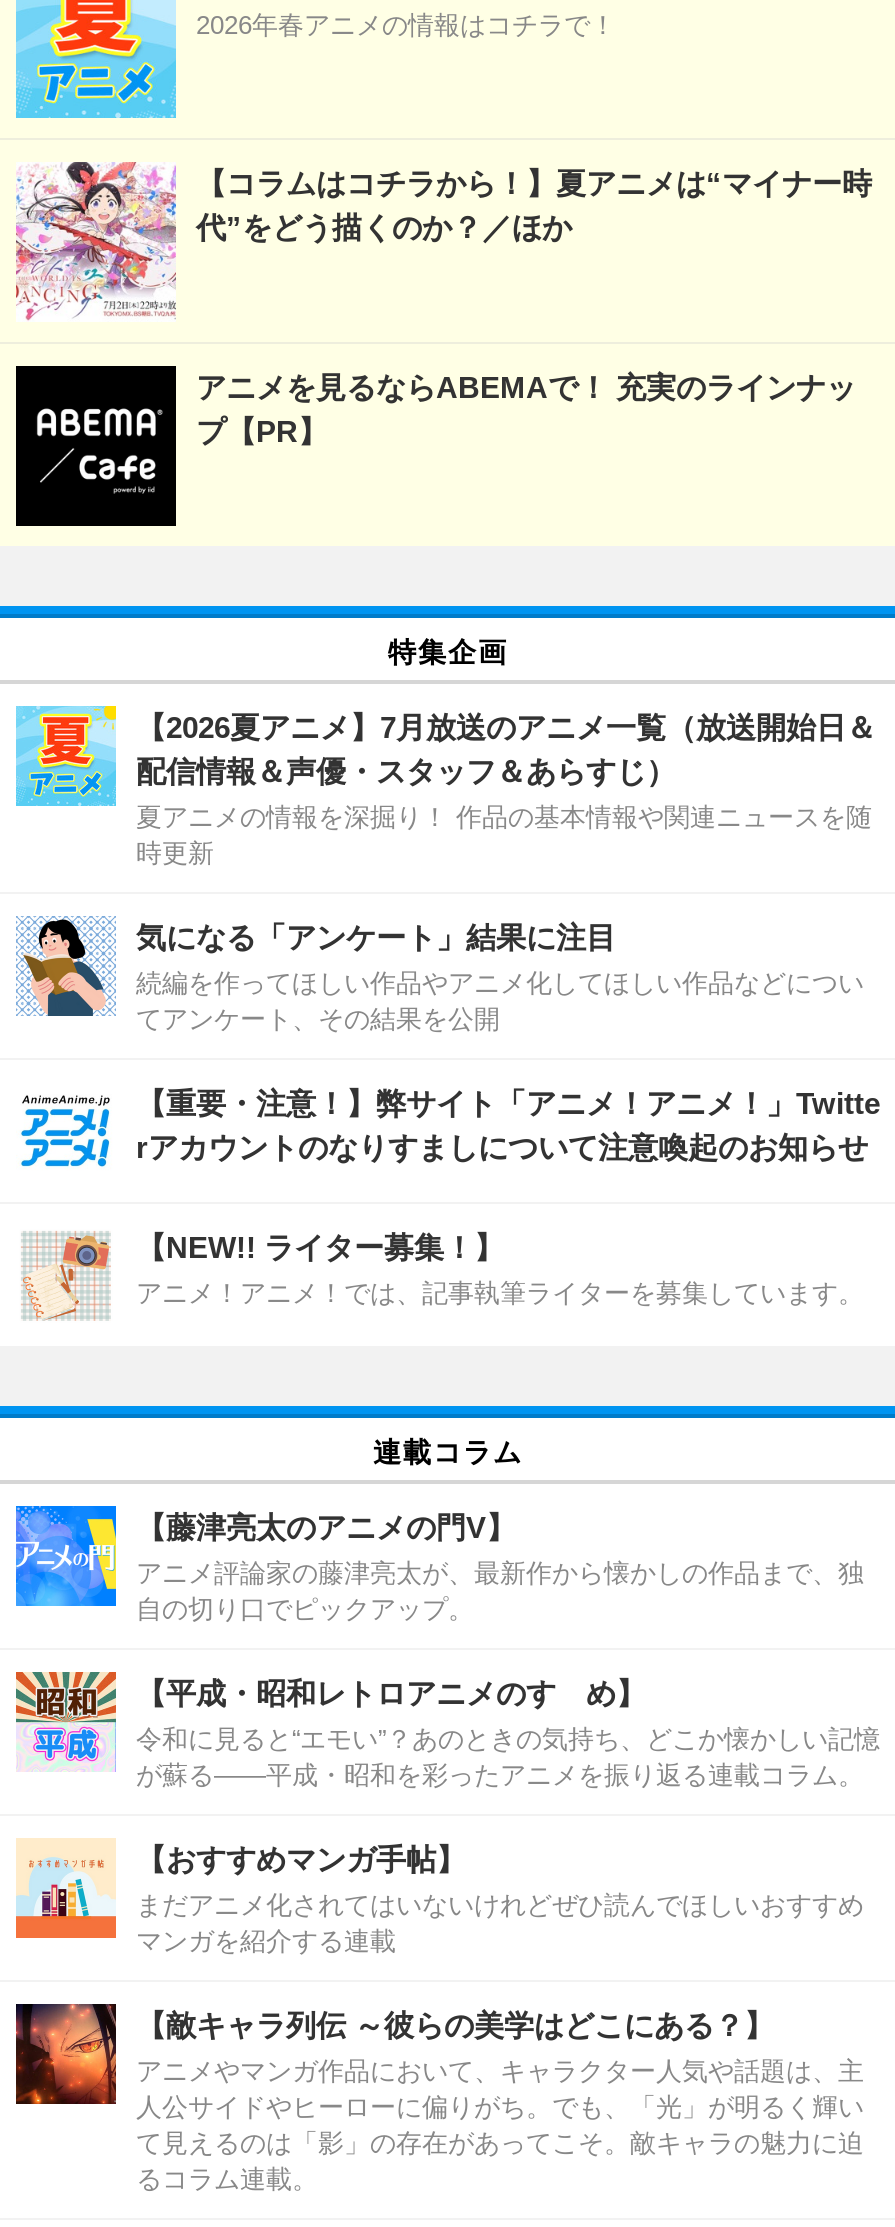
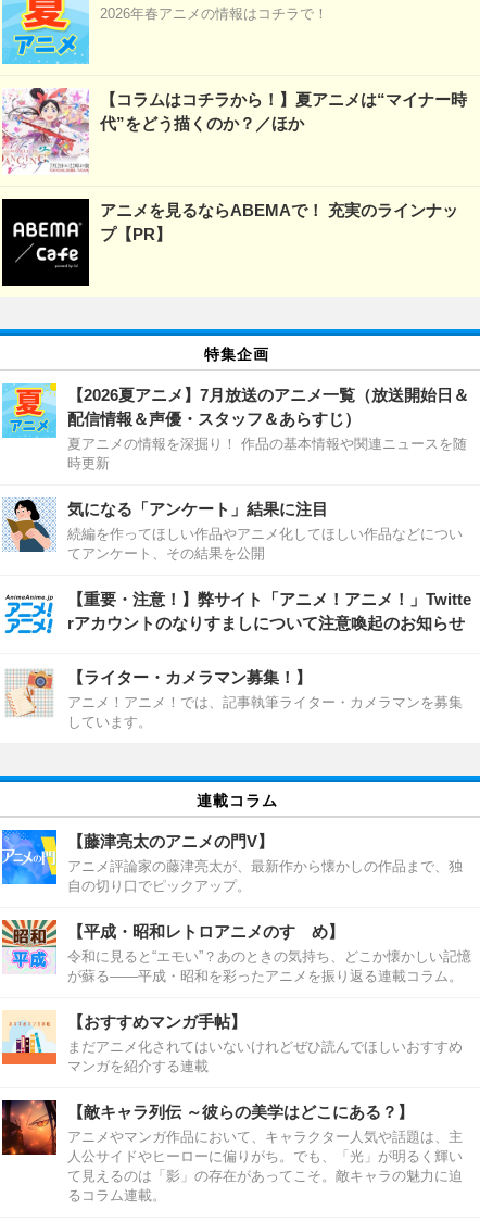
- 【NEW!! ライター募集！】
- アニメ！アニメ！では、記事執筆ライターを募集しています。
+ 【ライター・カメラマン募集！】
+ アニメ！アニメ！では、記事執筆ライター・カメラマンを募集
+ しています。
